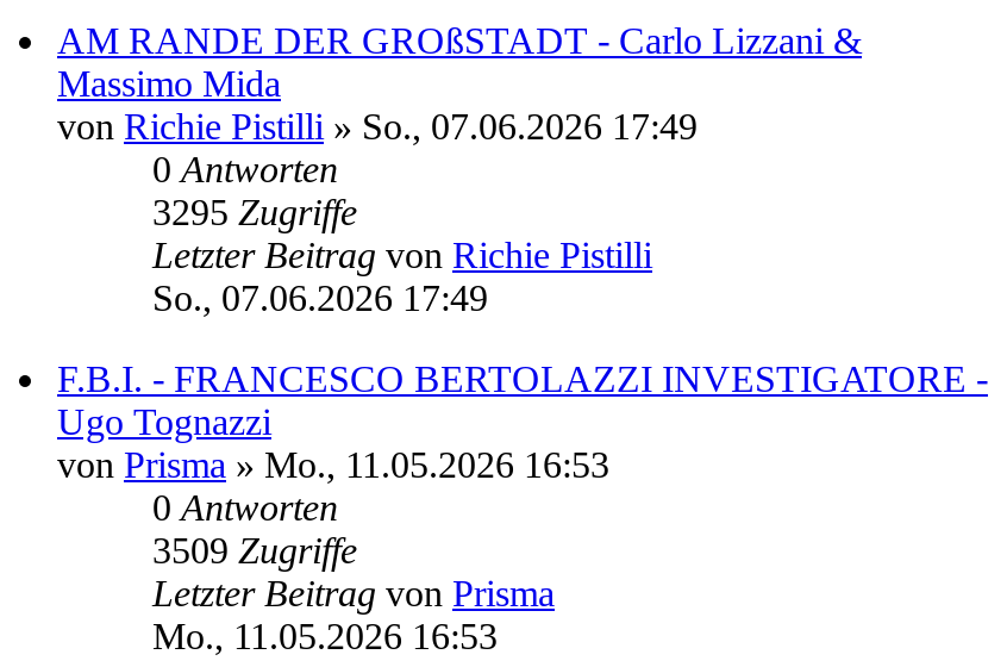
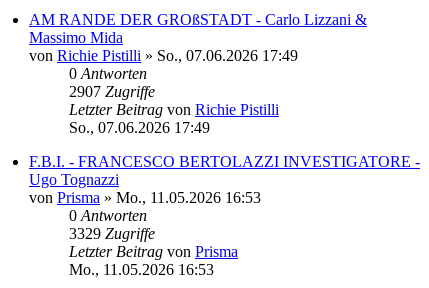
- 3295 Zugriffe
+ 2907 Zugriffe

- 3509 Zugriffe
+ 3329 Zugriffe
